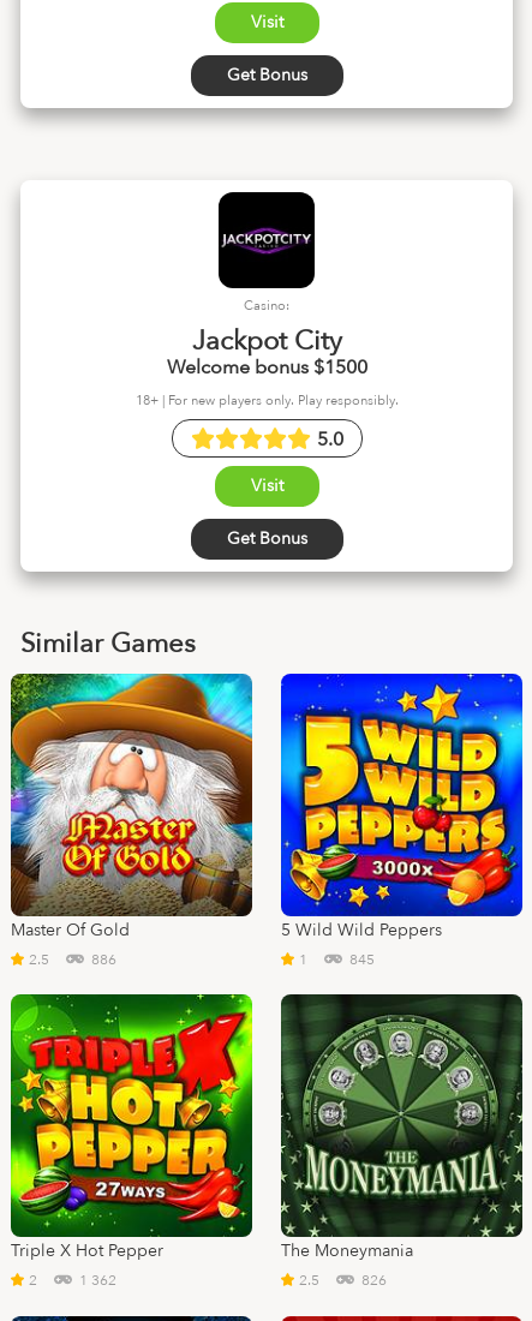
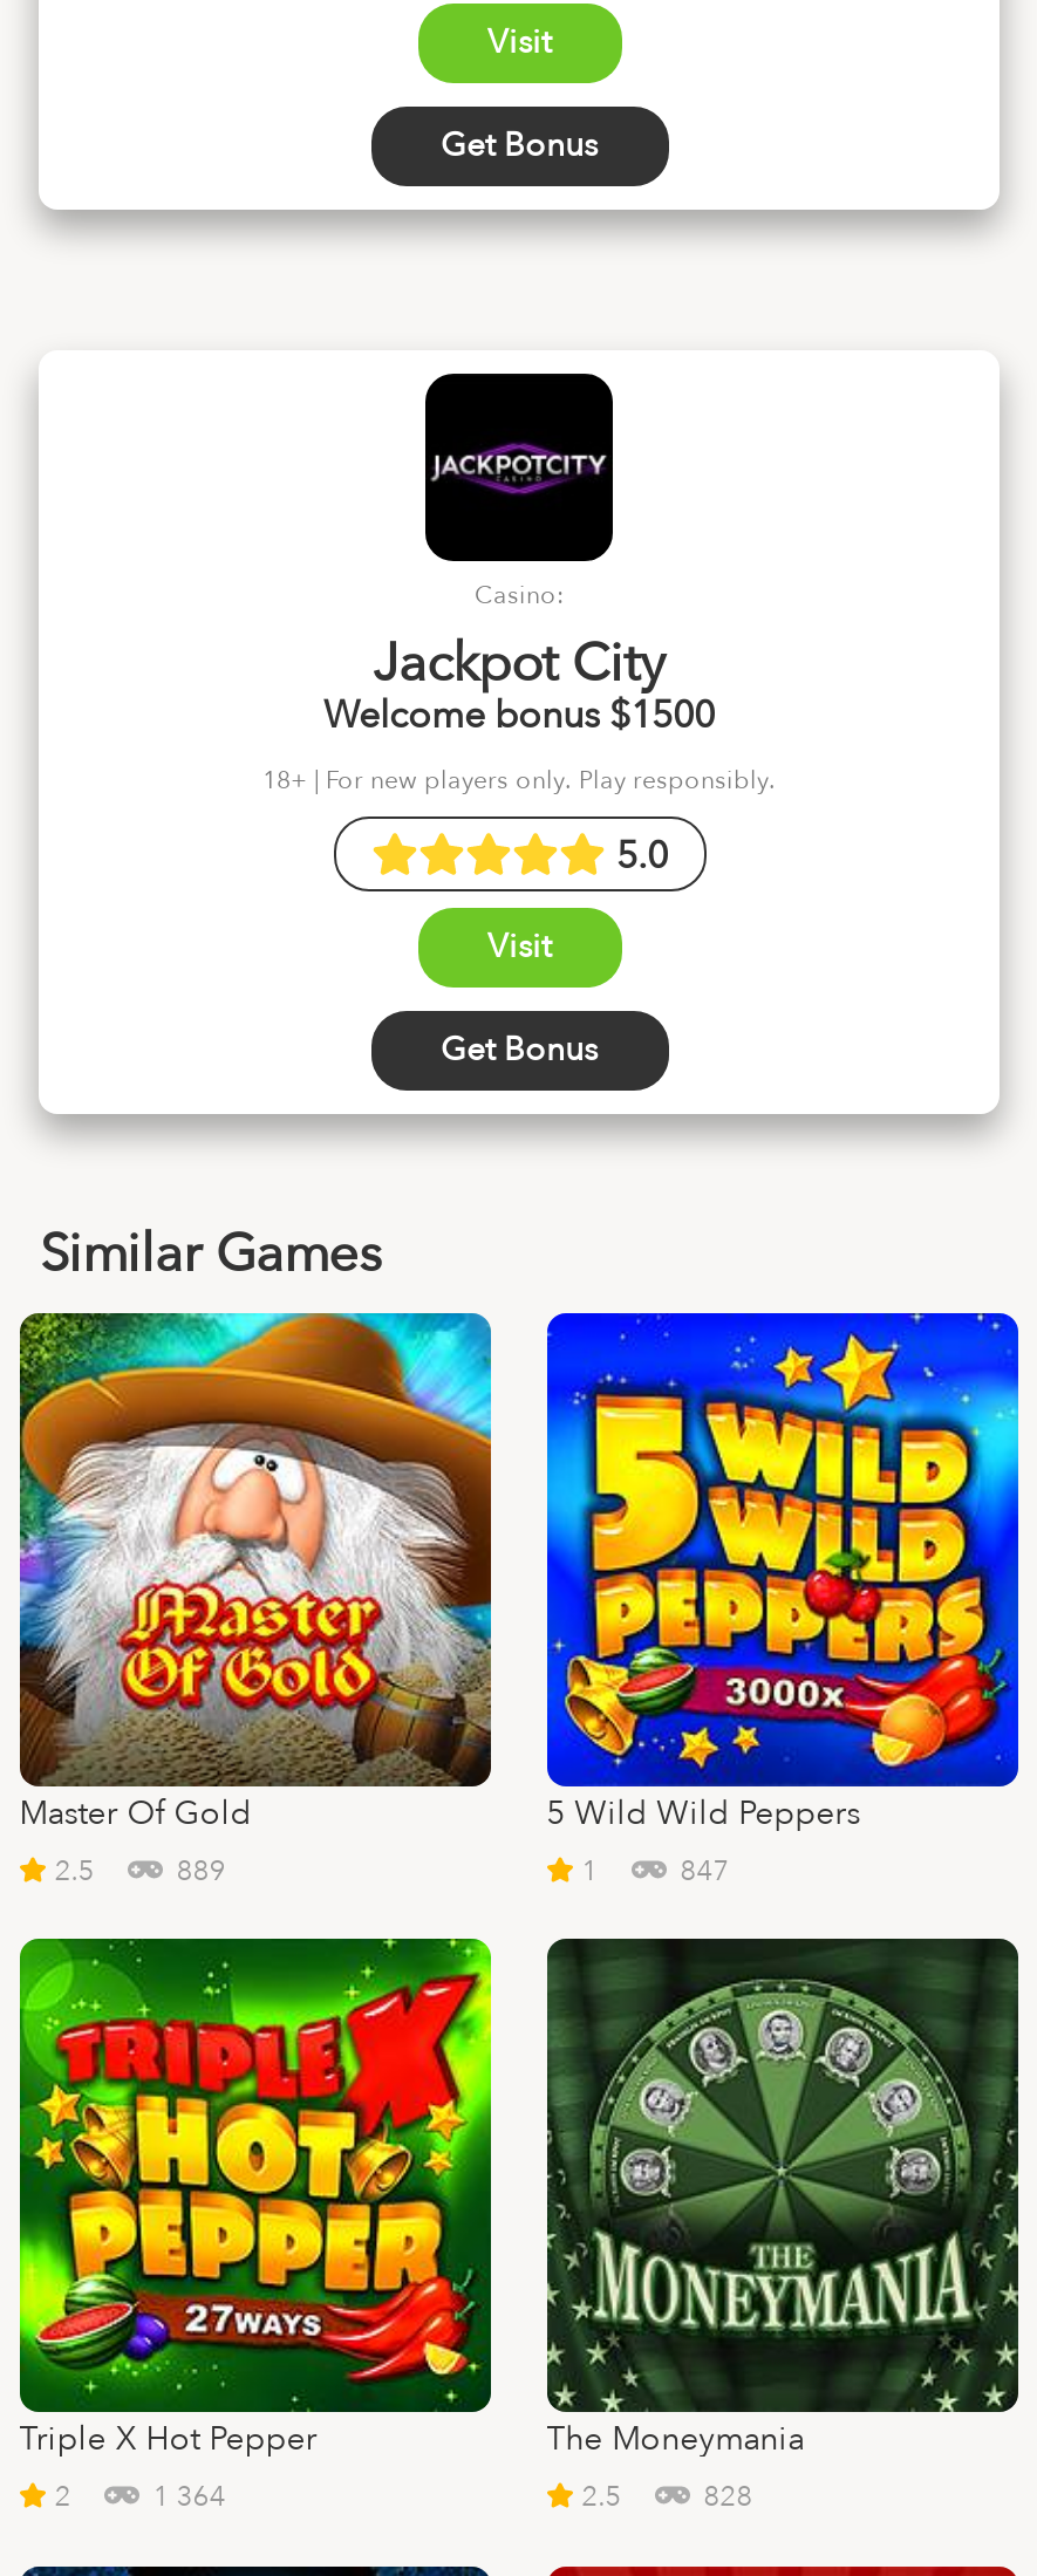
- 886
+ 889

- 845
+ 847

- 1 362
+ 1 364

- 826
+ 828
